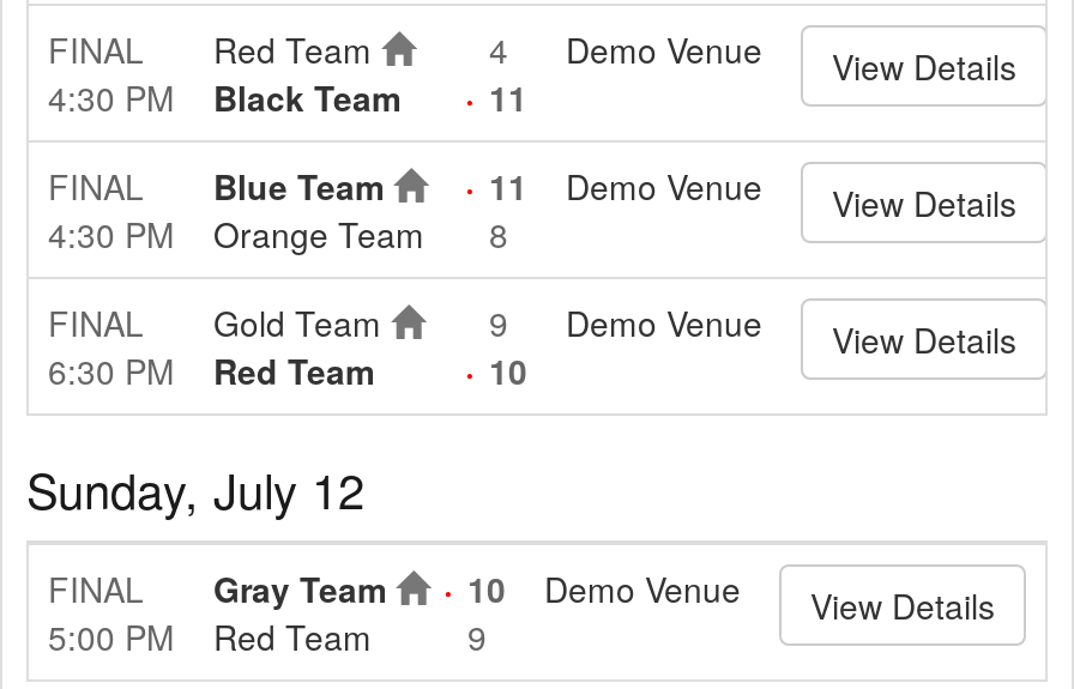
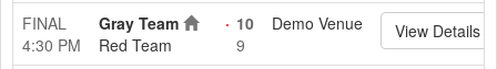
- Demo Venue
- View Details
- FINAL
- 4:30 PM

- Red Team
- Black Team

- 4
- 11

- Demo Venue
- View Details
- FINAL
- 6:30 PM

- Blue Team
- Orange Team

- 11
- 8

- Demo Venue
- View Details
- Sunday, July 12
- FINAL
- 5:00 PM

- Gold Team
- Red Team

- 9
- 10
